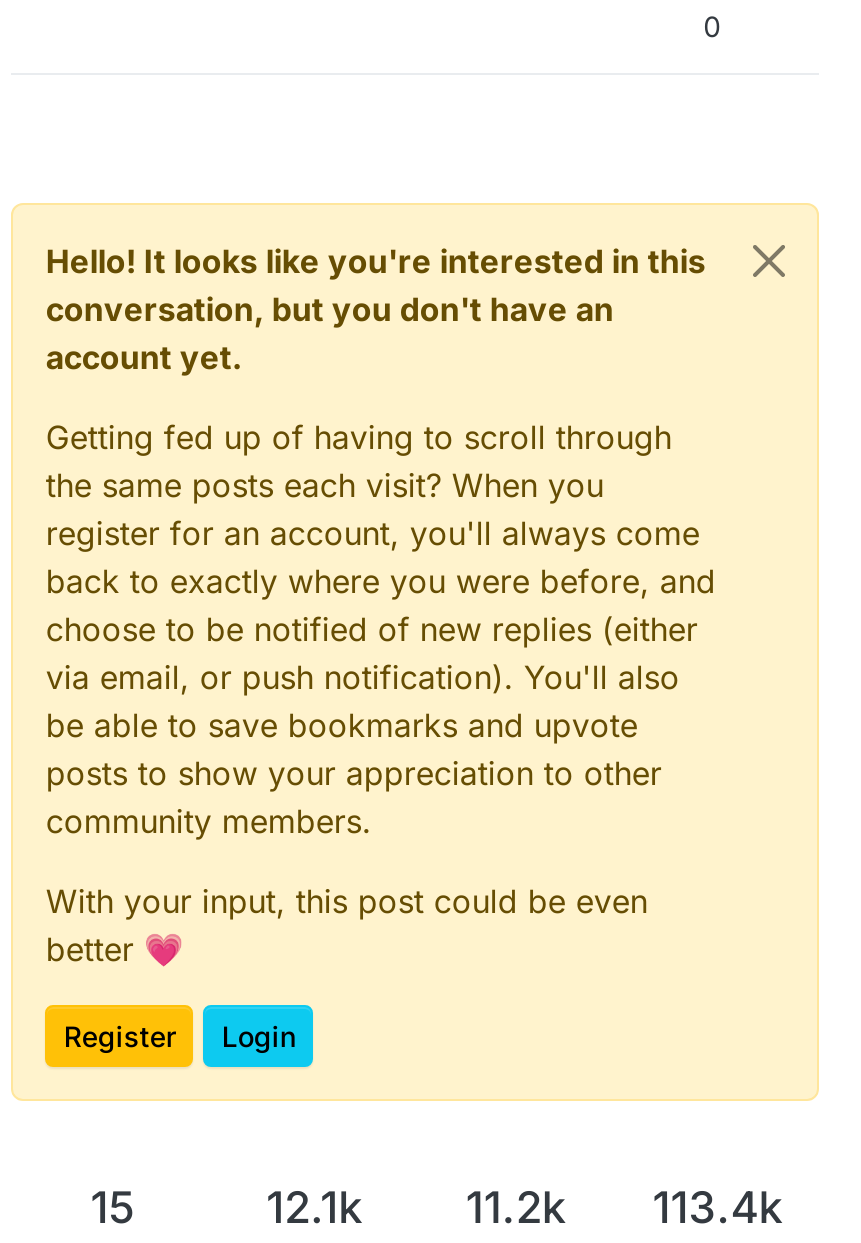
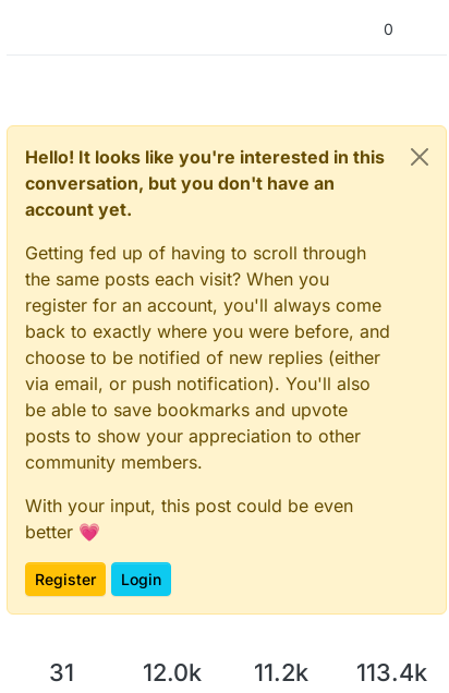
- 15
+ 31

- 12.1k 11.2k 113.4k
+ 12.0k 11.2k 113.4k
